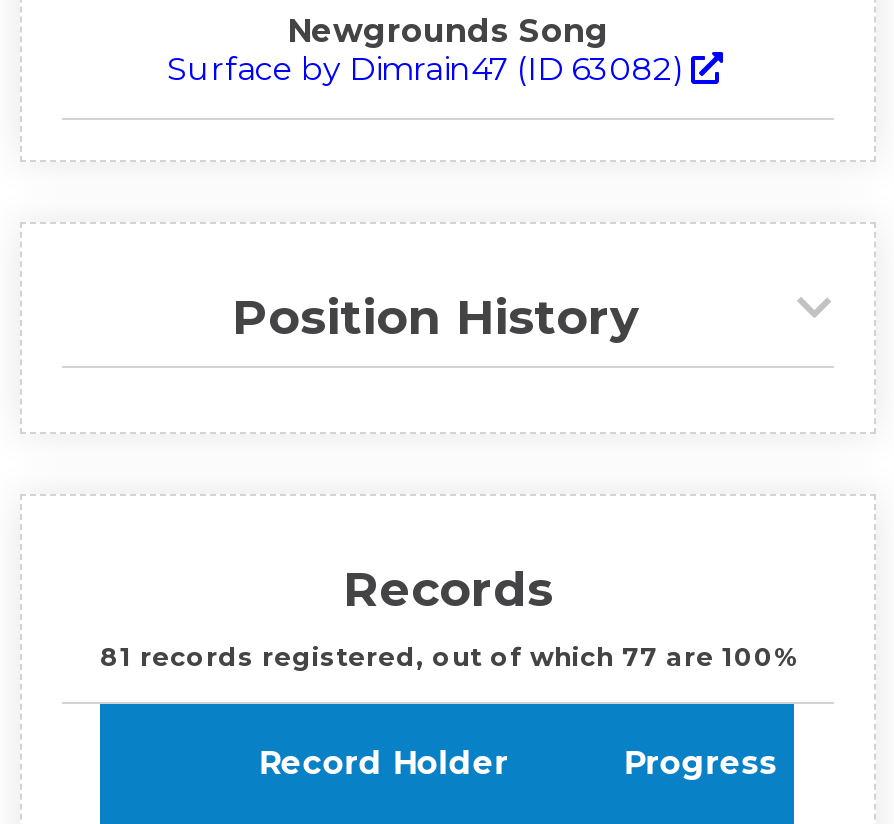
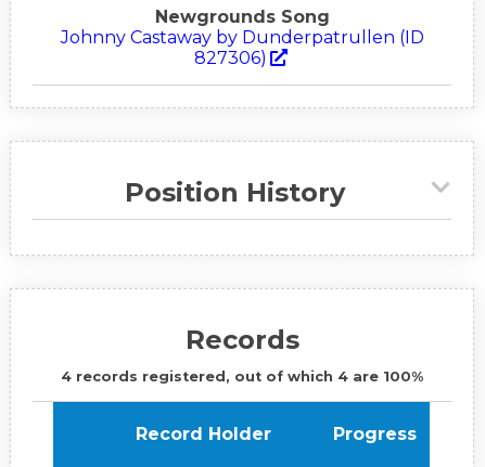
- Surface by Dimrain47 (ID 63082)
+ Johnny Castaway by Dunderpatrullen (ID
+ 827306)

- 81 records registered, out of which 77 are 100%
+ 4 records registered, out of which 4 are 100%
